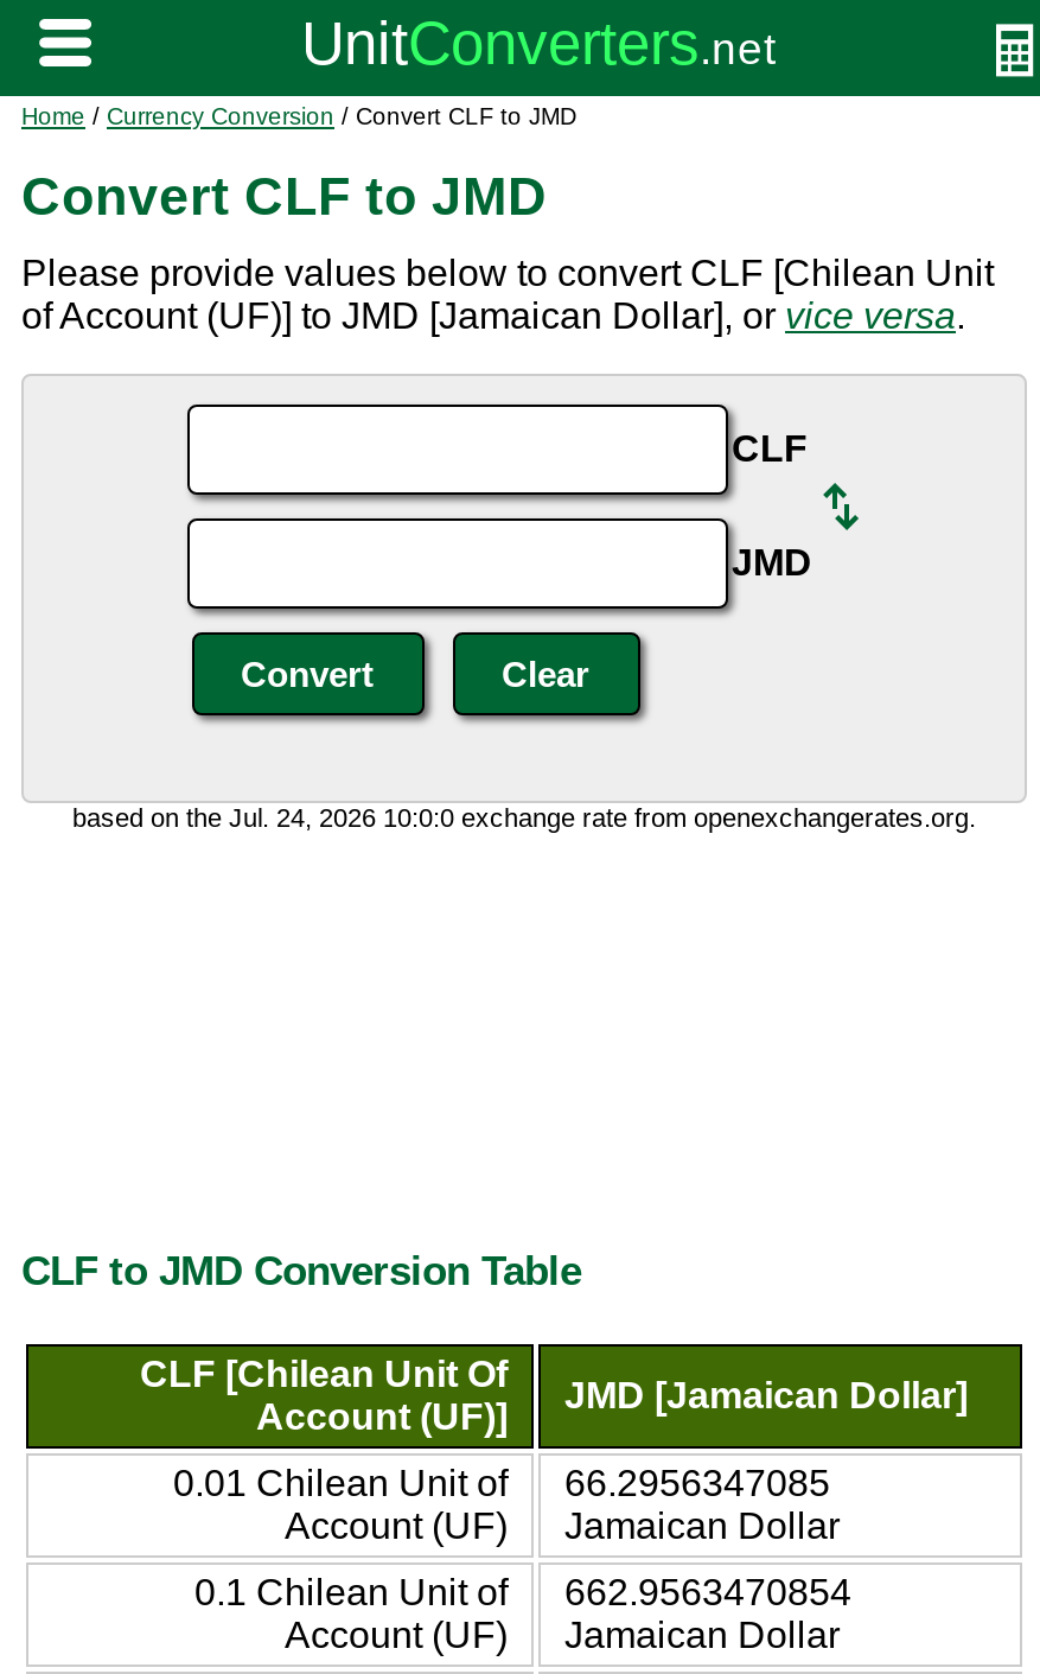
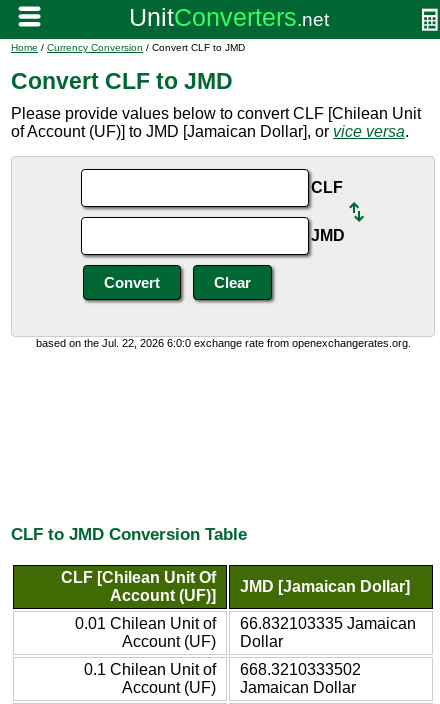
- based on the Jul. 24, 2026 10:0:0 exchange rate from openexchangerates.org.
+ based on the Jul. 22, 2026 6:0:0 exchange rate from openexchangerates.org.

- 66.2956347085
- Jamaican Dollar
+ 66.832103335 Jamaican
+ Dollar

- 0.1 Chilean Unit of 662.9563470854
+ 0.1 Chilean Unit of 668.3210333502
